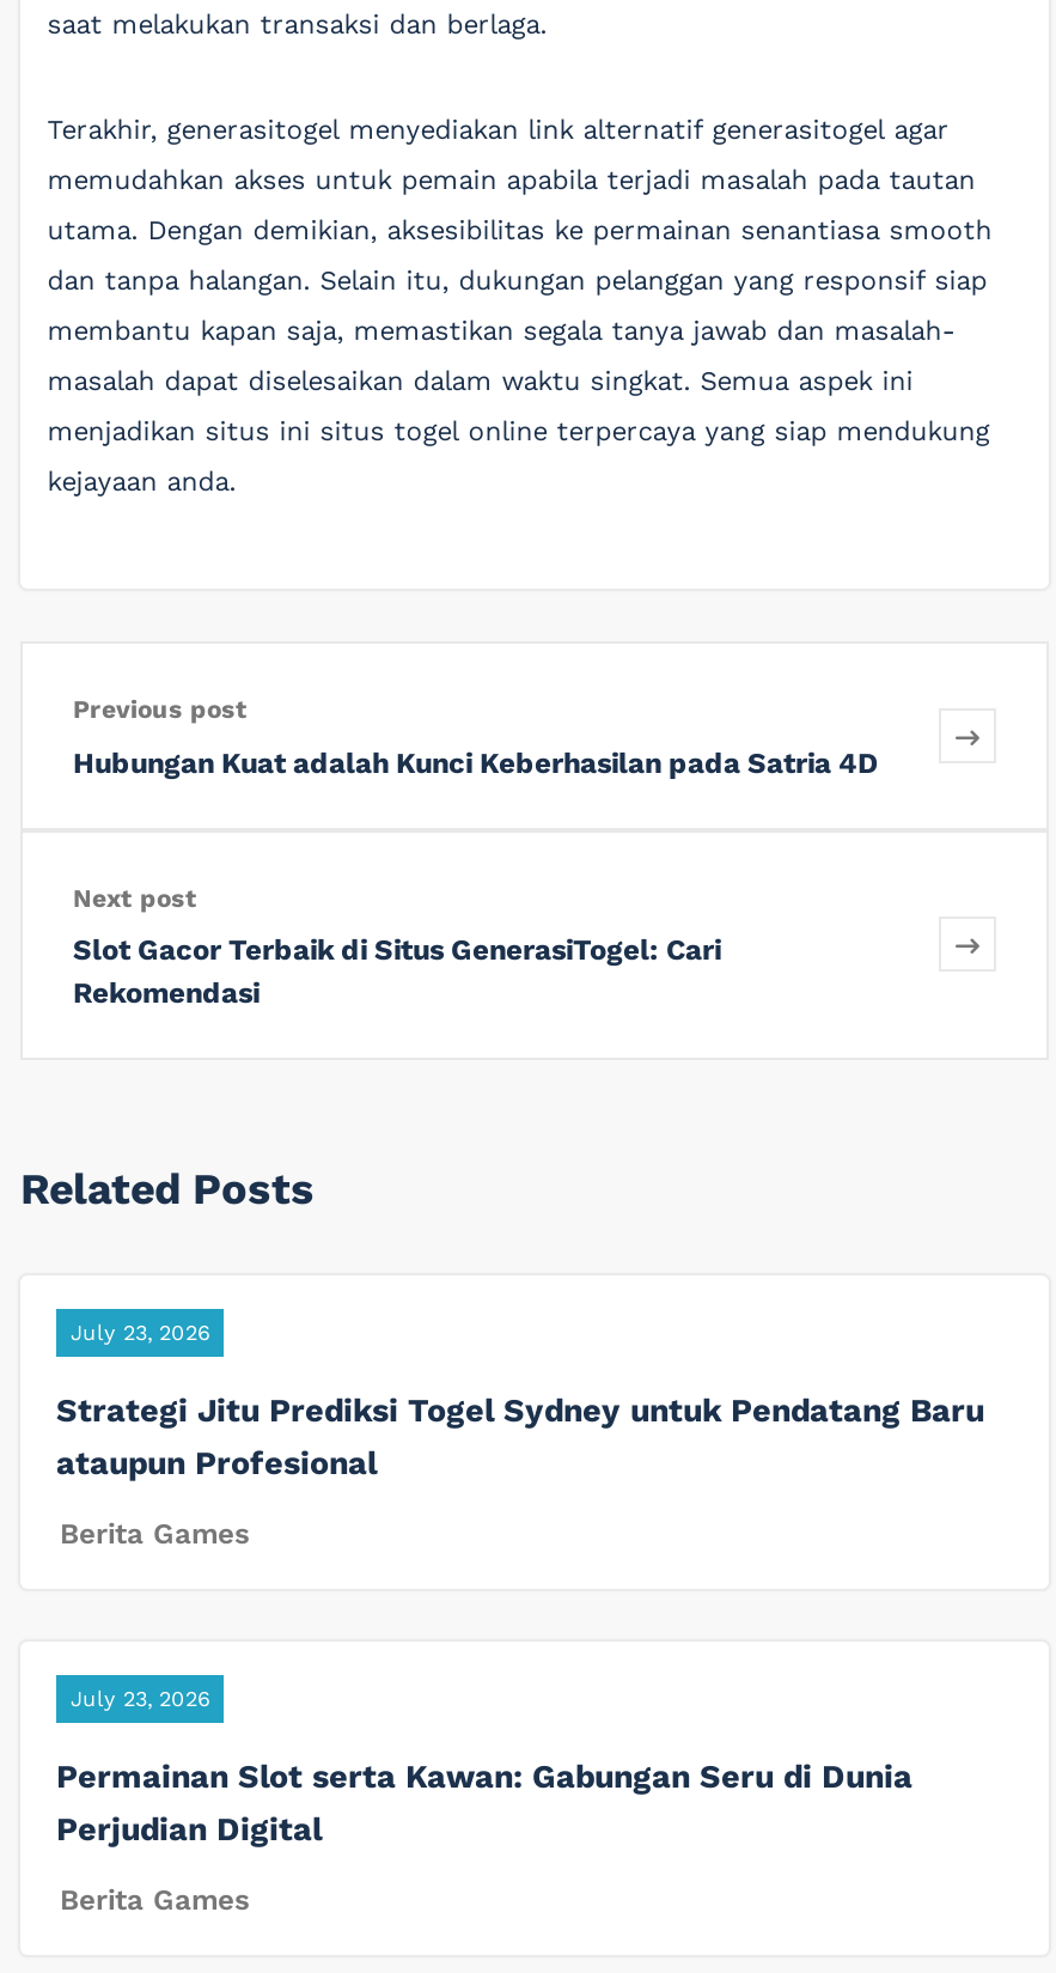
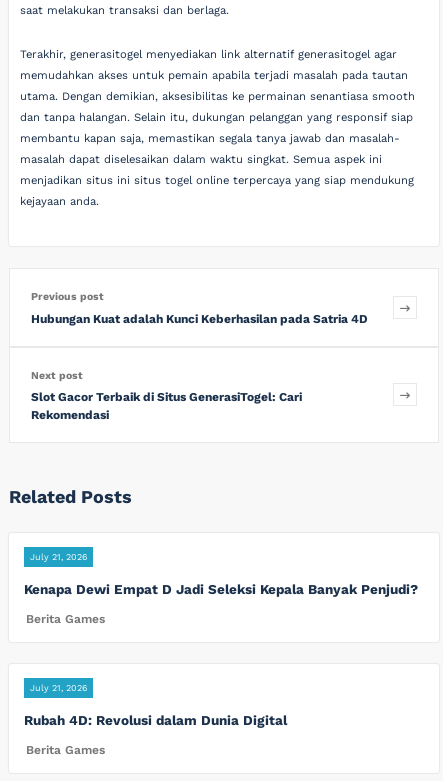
- July 23, 2026
+ July 21, 2026

- Strategi Jitu Prediksi Togel Sydney untuk Pendatang Baru
- ataupun Profesional
+ Kenapa Dewi Empat D Jadi Seleksi Kepala Banyak Penjudi?

- July 23, 2026
+ July 21, 2026

- Permainan Slot serta Kawan: Gabungan Seru di Dunia
- Perjudian Digital
+ Rubah 4D: Revolusi dalam Dunia Digital
